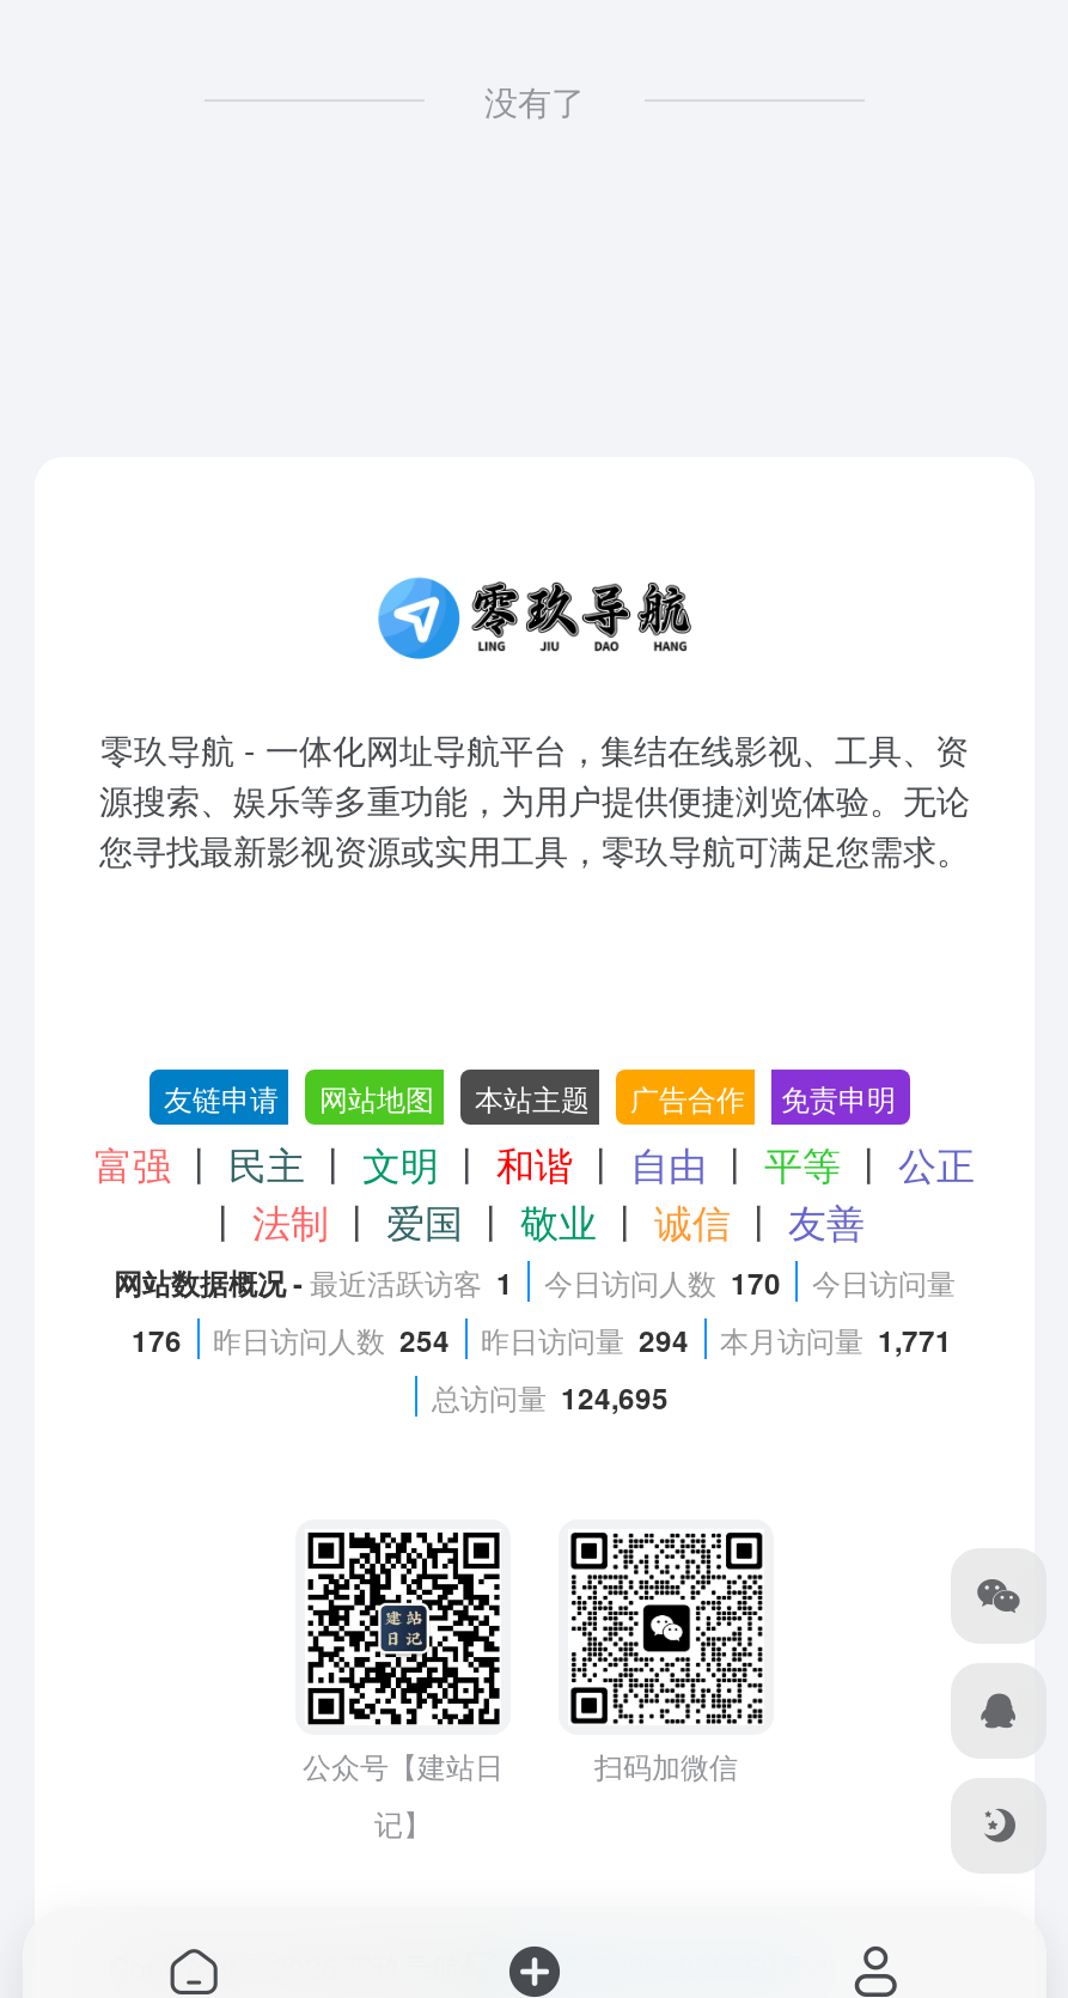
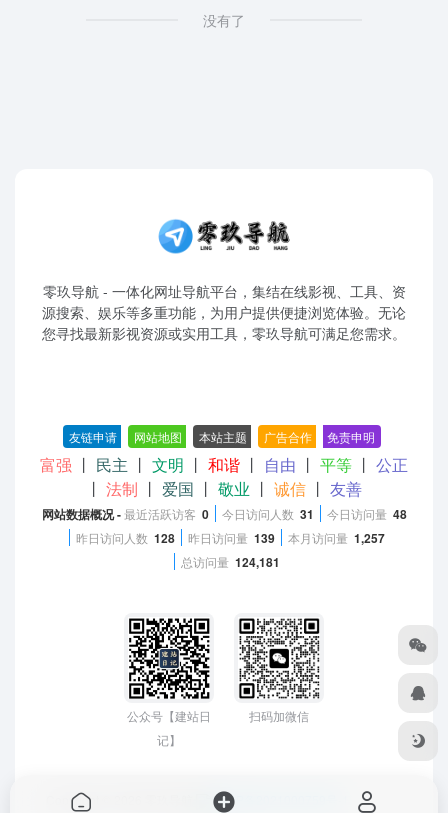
- 网站数据概况 -最近活跃访客 1
- 今日访问人数 170
- 今日访问量
- 176
- 昨日访问人数 254
- 昨日访问量 294
- 本月访问量 1,771
- 总访问量 124,695
+ 网站数据概况 -最近活跃访客 0
+ 今日访问人数 31
+ 今日访问量 48
+ 昨日访问人数 128
+ 昨日访问量 139
+ 本月访问量 1,257
+ 总访问量 124,181
